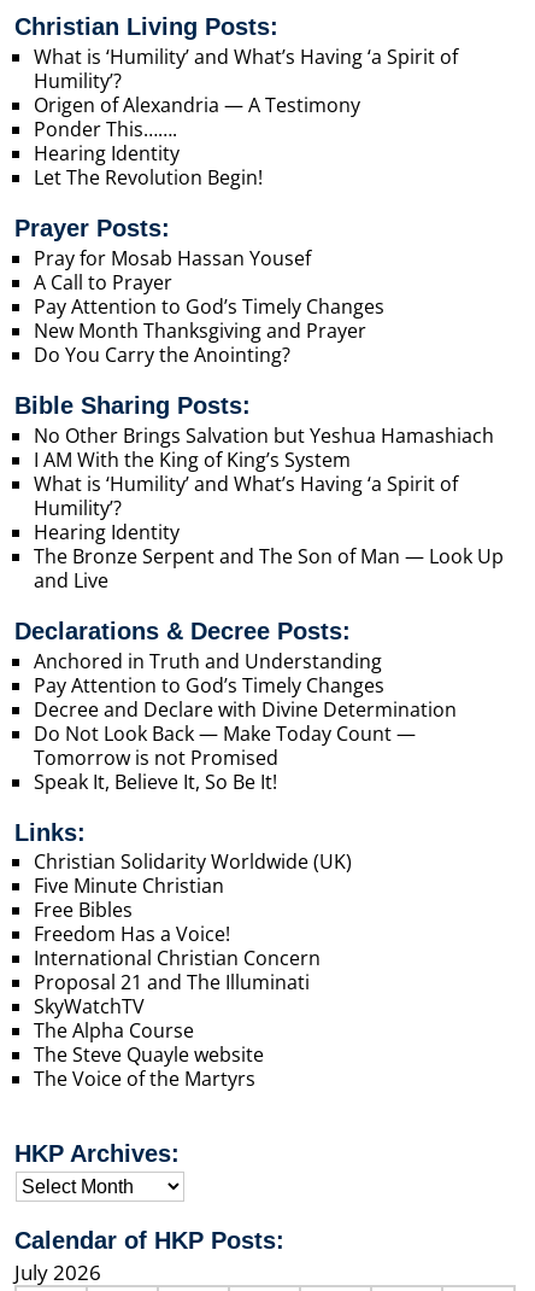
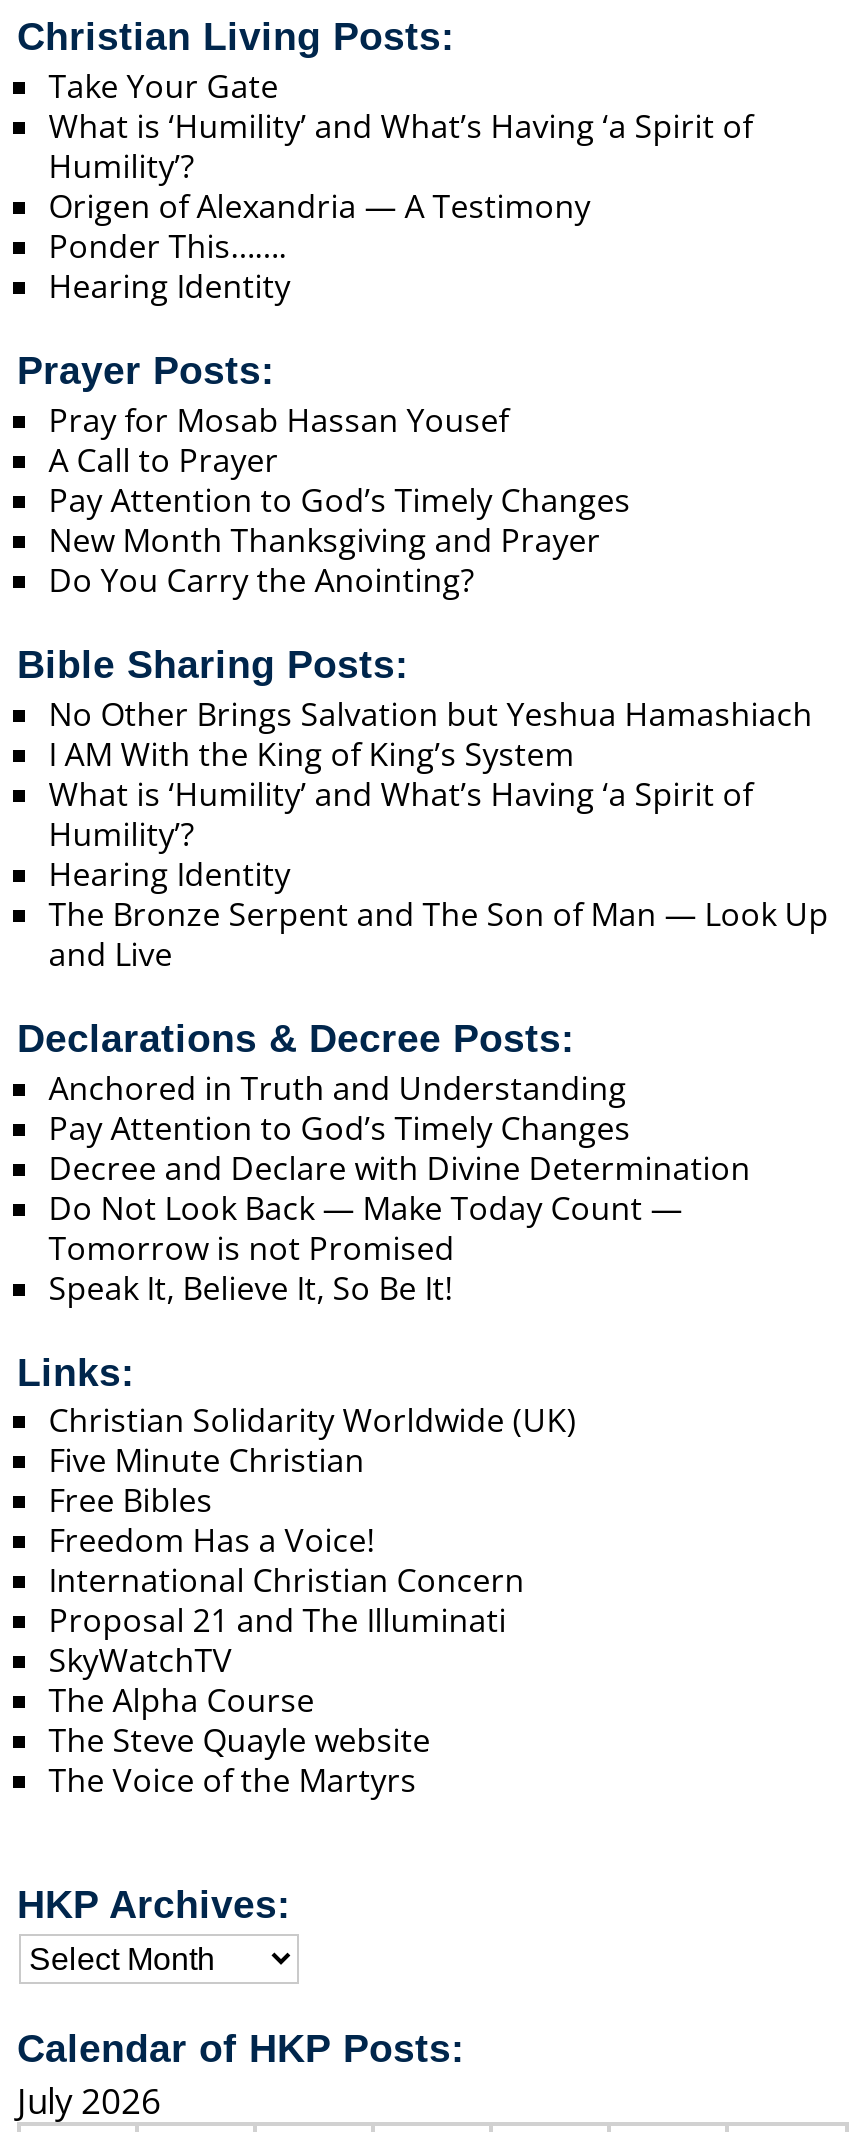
+ Take Your Gate

moved down: What is ‘Humility’ and What’s Having ‘a Spirit of | Humility’? | Origen of Alexandria — A Testimony | Ponder This……. | Hearing Identity

- Let The Revolution Begin!
